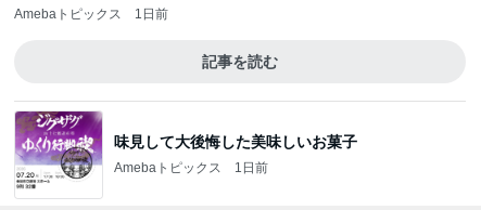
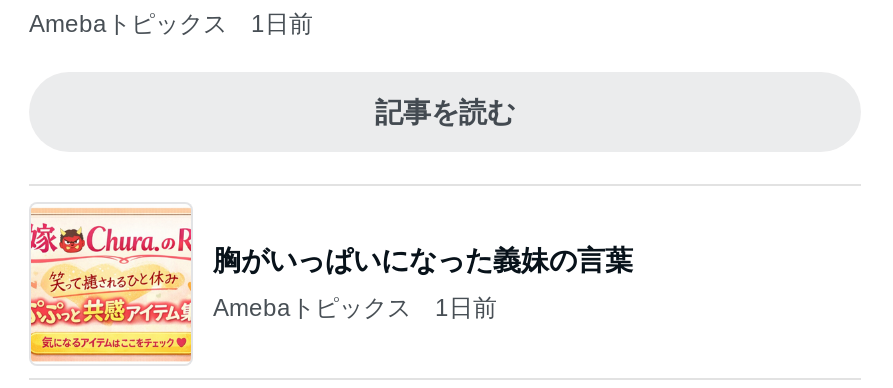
- [image]
- 味見して大後悔した美味しいお菓子
+ [image]
+ 胸がいっぱいになった義妹の言葉
